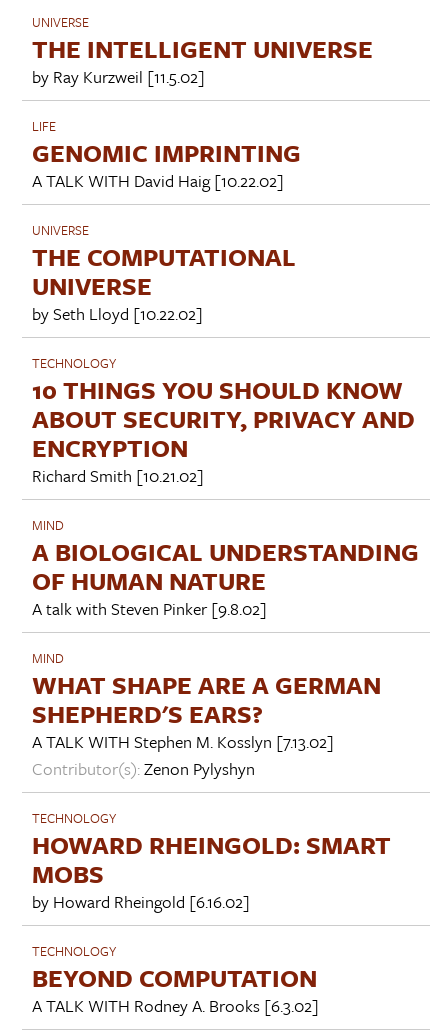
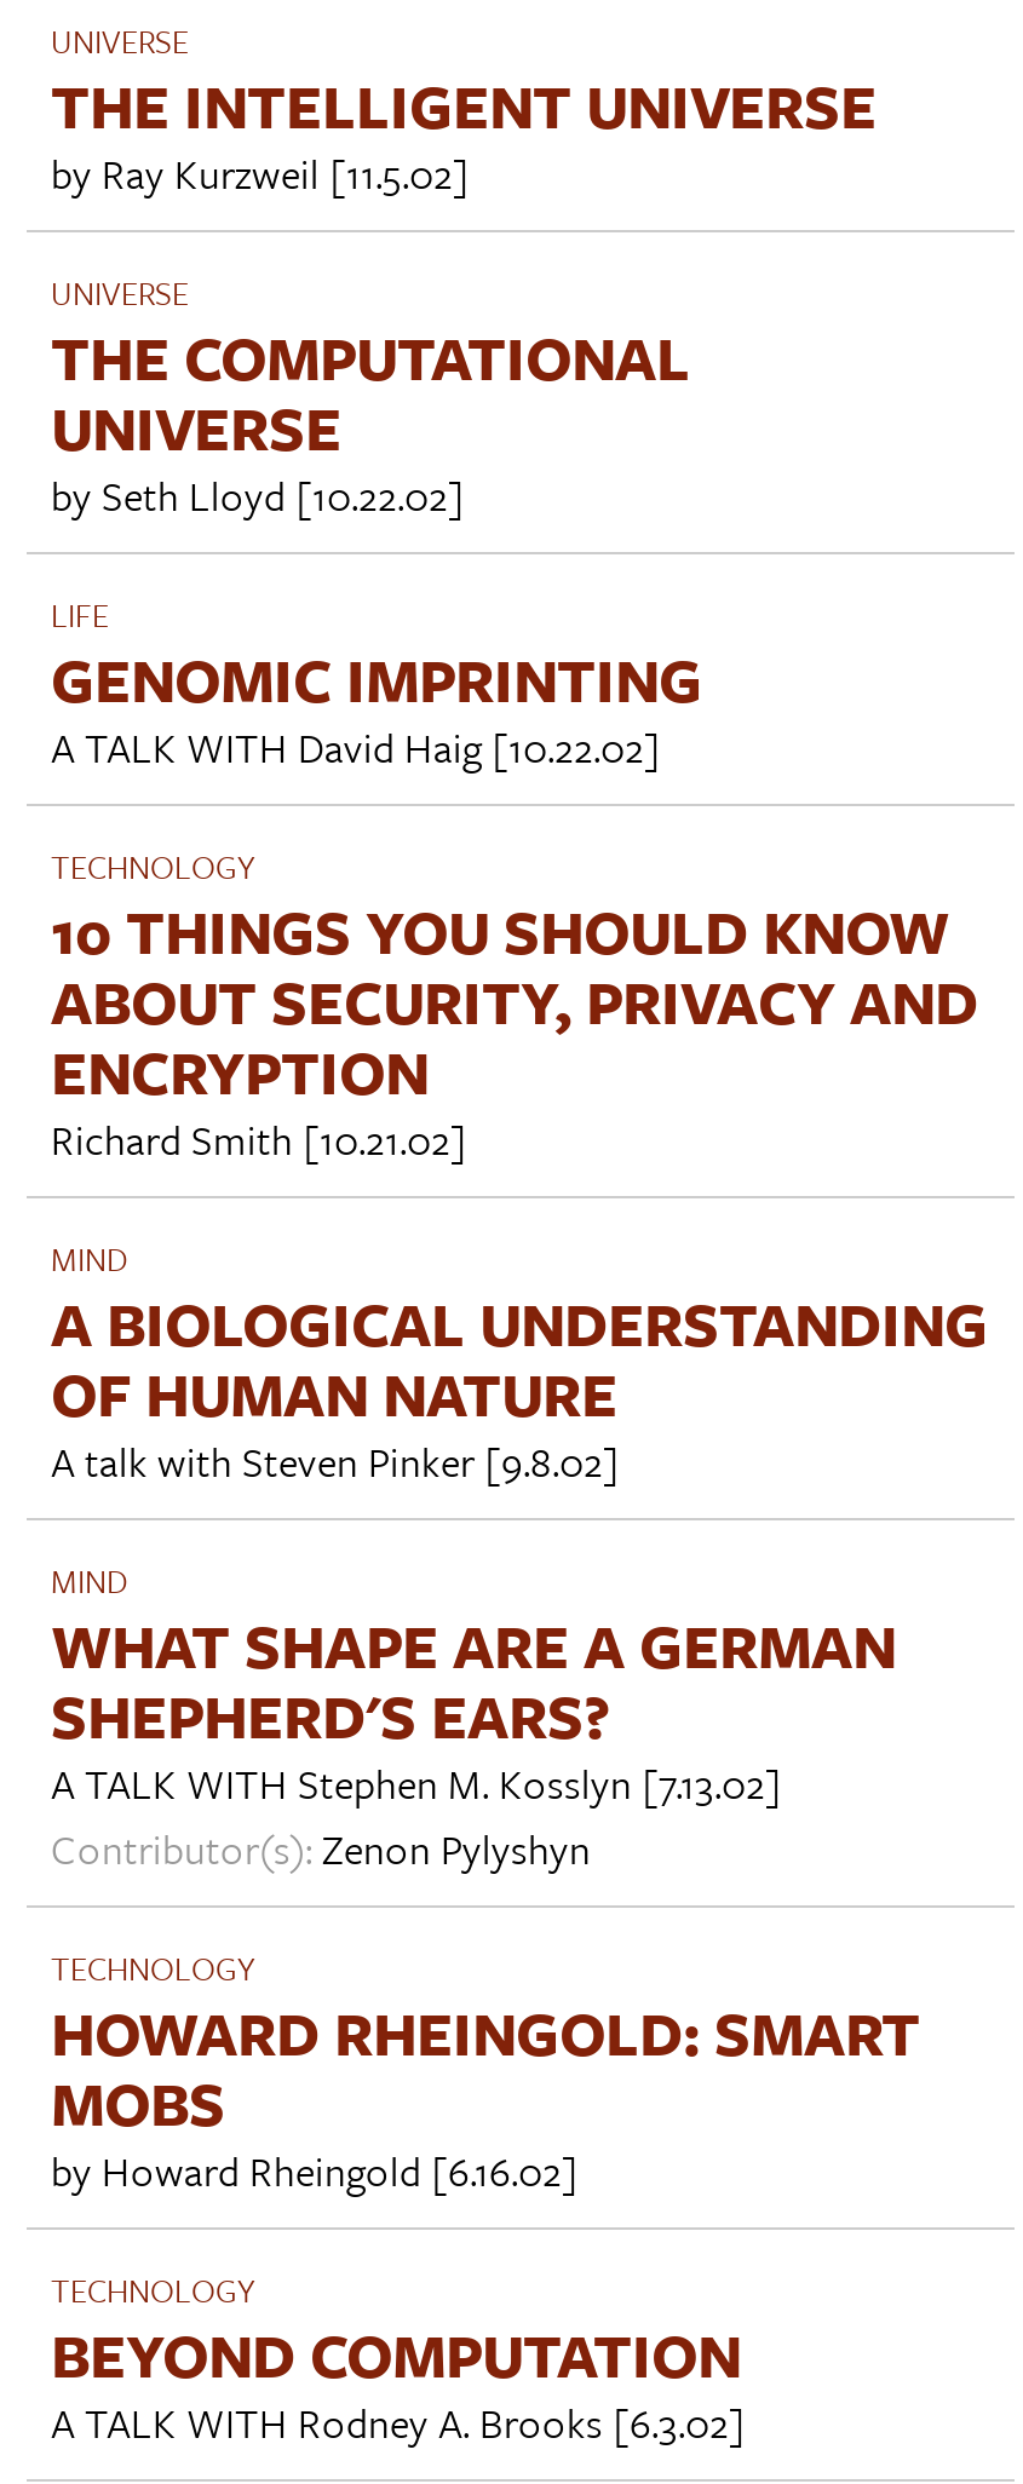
moved down: LIFE | GENOMIC IMPRINTING | A TALK WITH David Haig [10.22.02]

moved up: UNIVERSE | THE COMPUTATIONAL | UNIVERSE | by Seth Lloyd [10.22.02]
